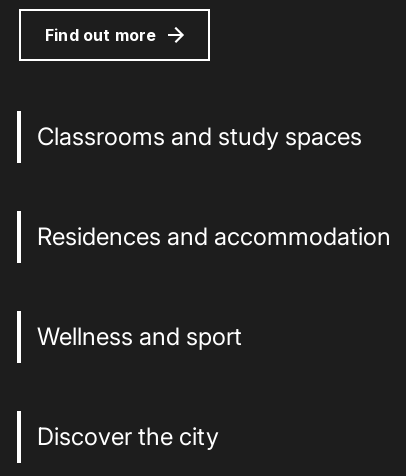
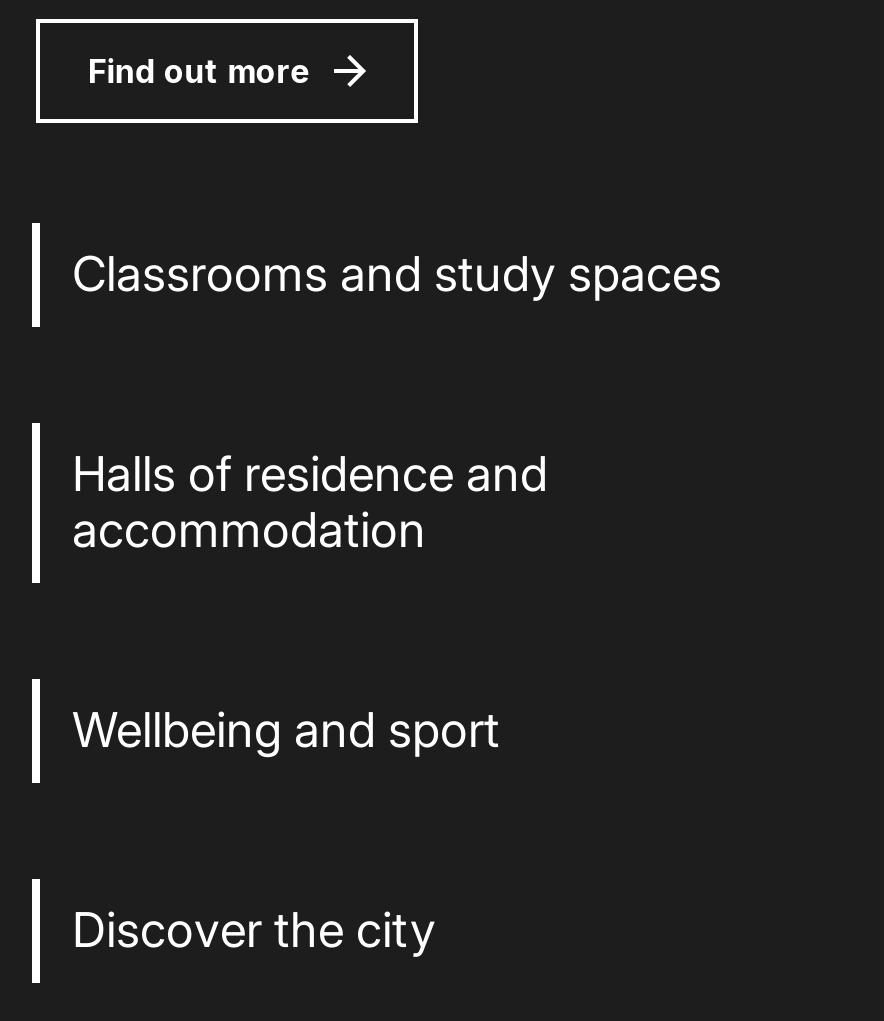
- Residences and accommodation
+ Halls of residence and
+ accommodation

- Wellness and sport
+ Wellbeing and sport
